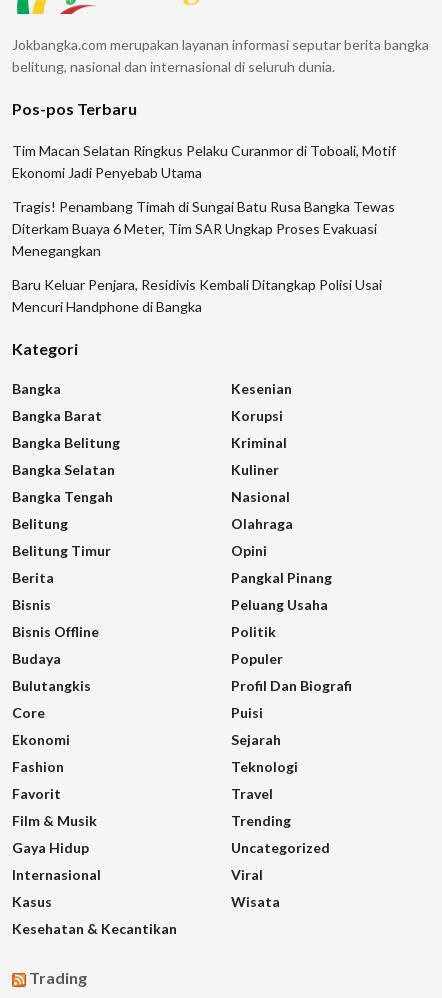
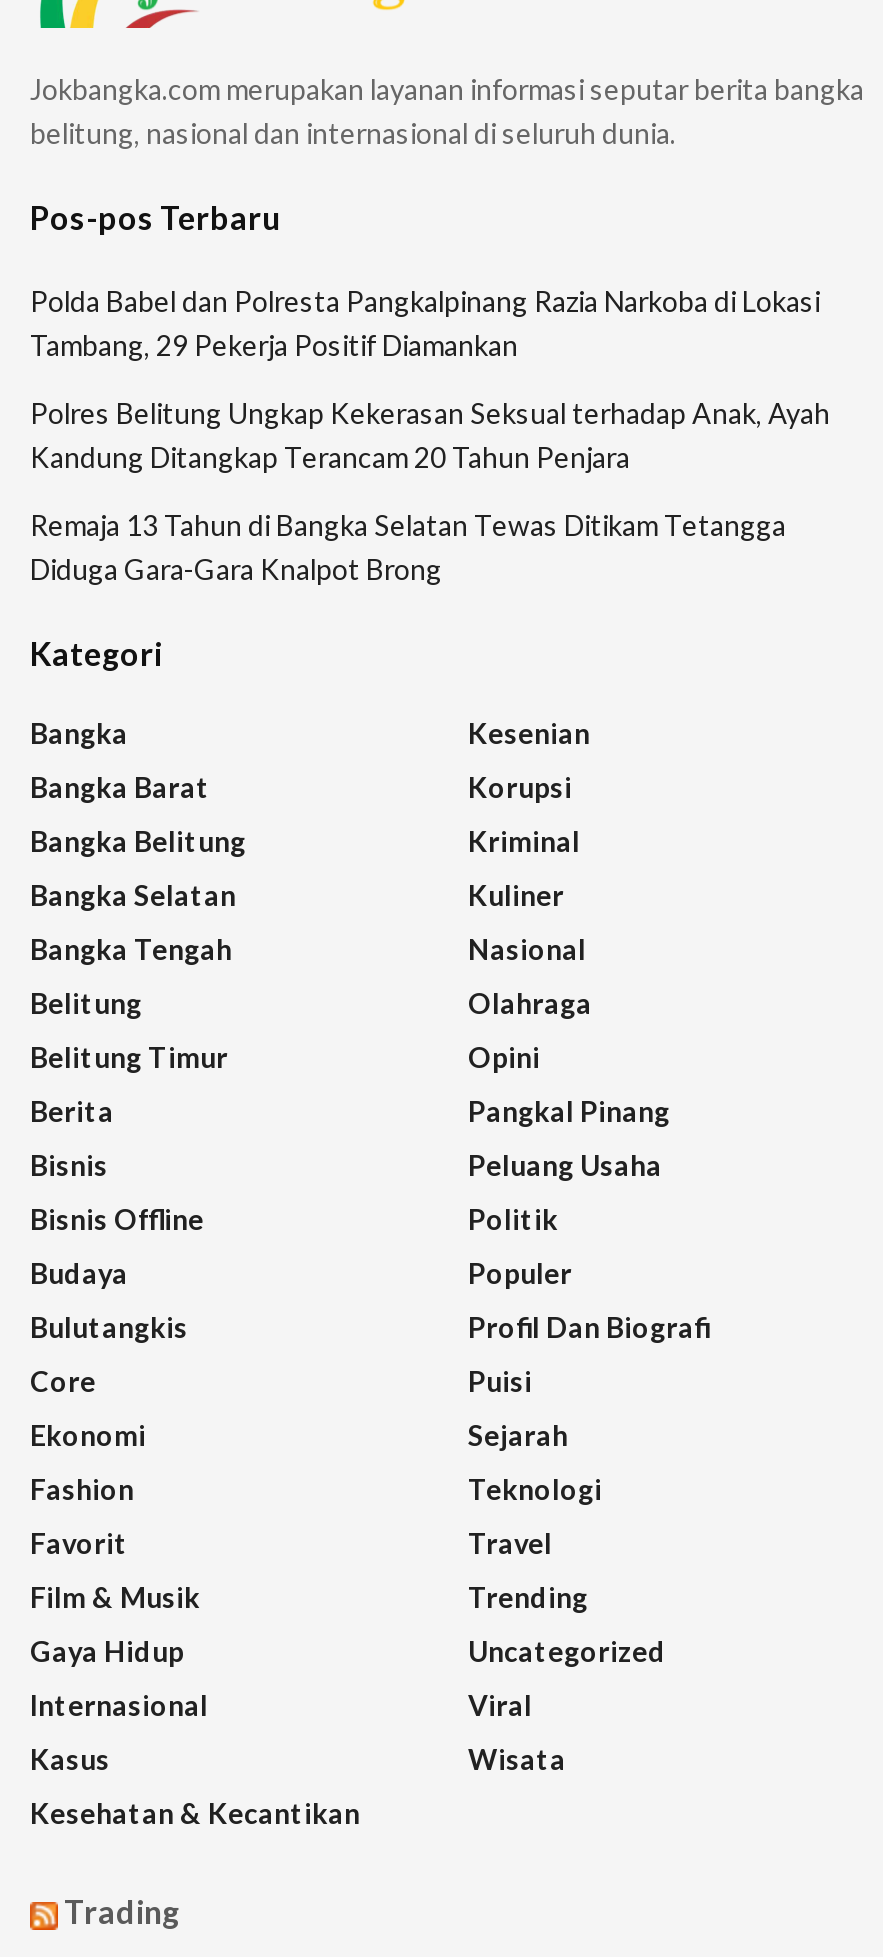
- Tim Macan Selatan Ringkus Pelaku Curanmor di Toboali, Motif
- Ekonomi Jadi Penyebab Utama
+ Polda Babel dan Polresta Pangkalpinang Razia Narkoba di Lokasi
+ Tambang, 29 Pekerja Positif Diamankan

- Tragis! Penambang Timah di Sungai Batu Rusa Bangka Tewas
- Diterkam Buaya 6 Meter, Tim SAR Ungkap Proses Evakuasi
- Menegangkan
+ Polres Belitung Ungkap Kekerasan Seksual terhadap Anak, Ayah
+ Kandung Ditangkap Terancam 20 Tahun Penjara

- Baru Keluar Penjara, Residivis Kembali Ditangkap Polisi Usai
- Mencuri Handphone di Bangka
+ Remaja 13 Tahun di Bangka Selatan Tewas Ditikam Tetangga
+ Diduga Gara-Gara Knalpot Brong
